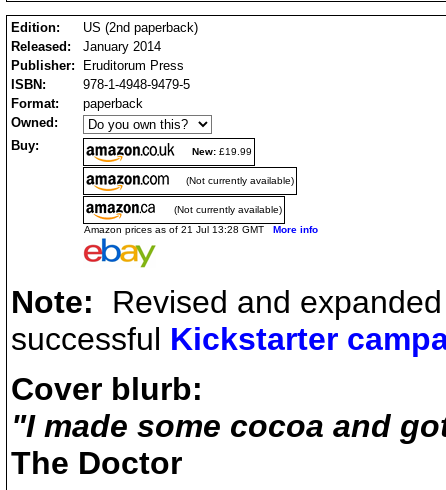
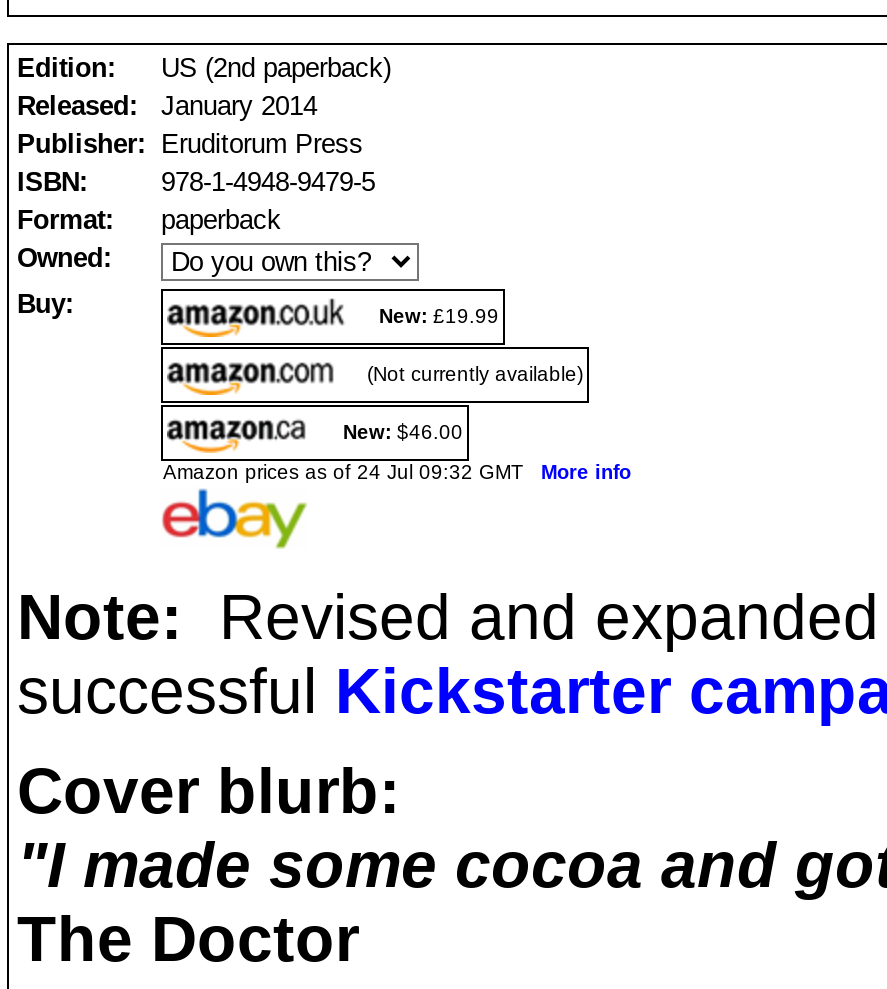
- (Not currently available)
+ New: $46.00

- Amazon prices as of 21 Jul 13:28 GMT More info
+ Amazon prices as of 24 Jul 09:32 GMT More info
